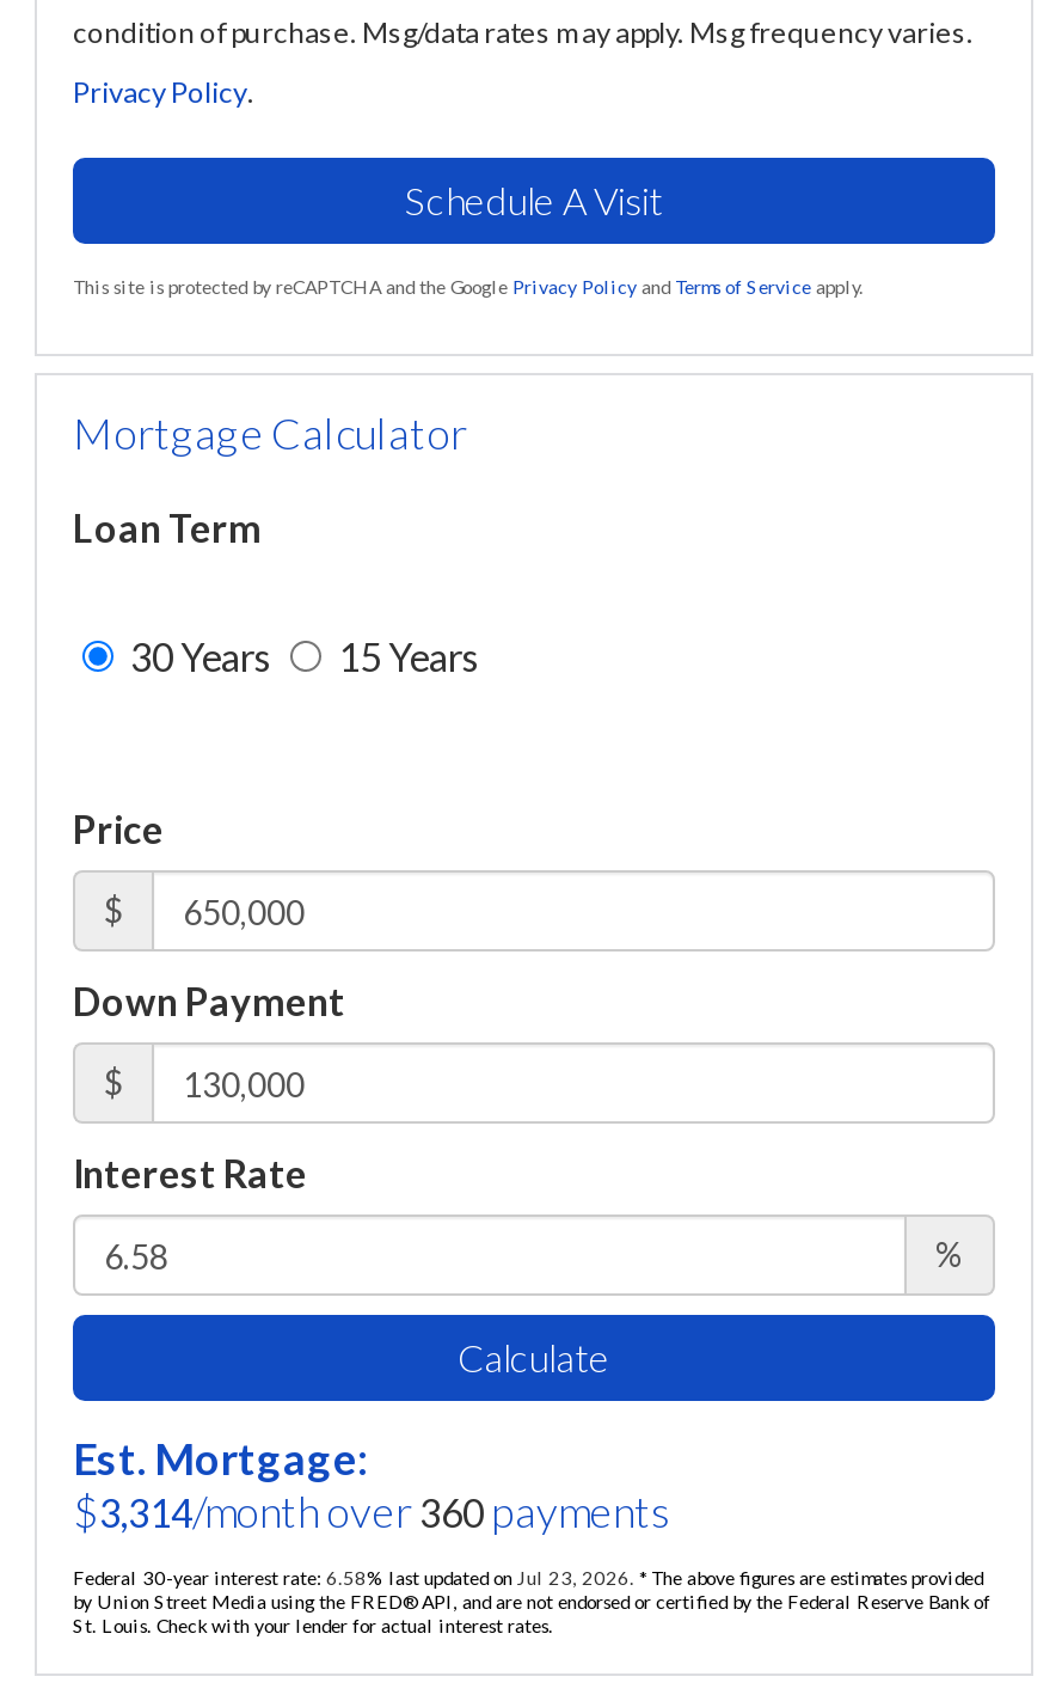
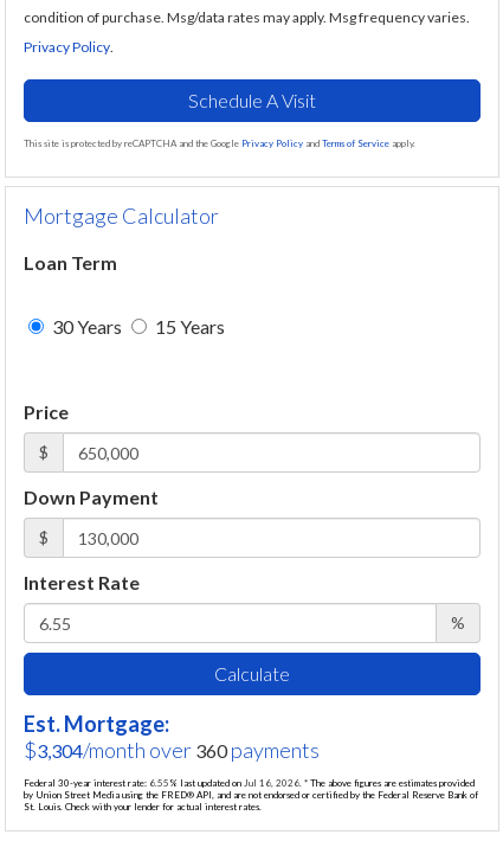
- $3,314/month over 360 payments
+ $3,304/month over 360 payments

- Federal 30-year interest rate: 6.58% last updated on Jul 23, 2026. * The above figures are estimates provided
+ Federal 30-year interest rate: 6.55% last updated on Jul 16, 2026. * The above figures are estimates provided
